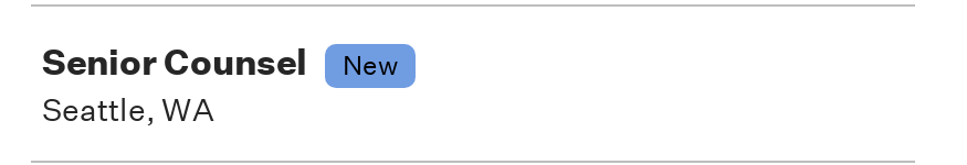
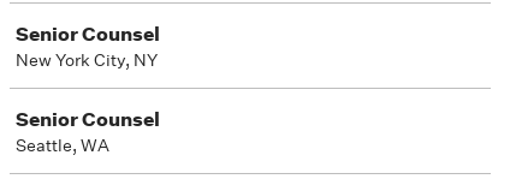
- New
+ New York City, NY
+ Senior Counsel
